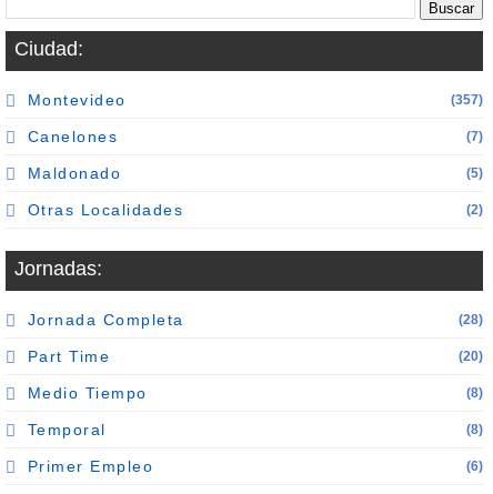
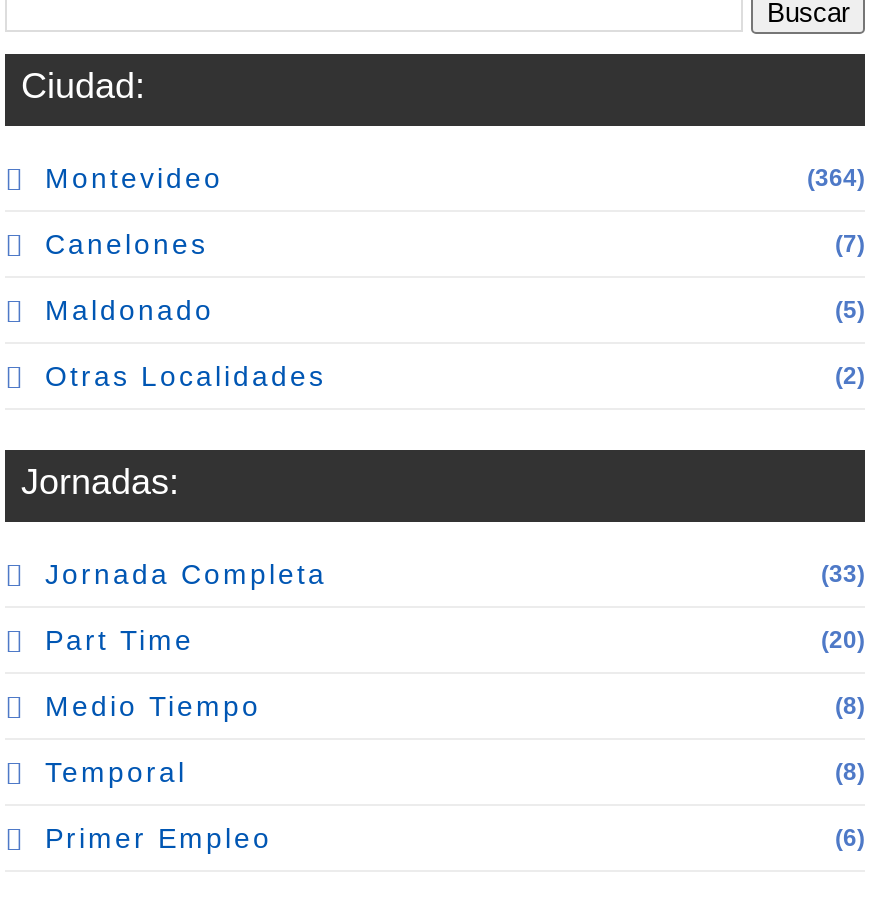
- (357)
+ (364)

- (28)
+ (33)
